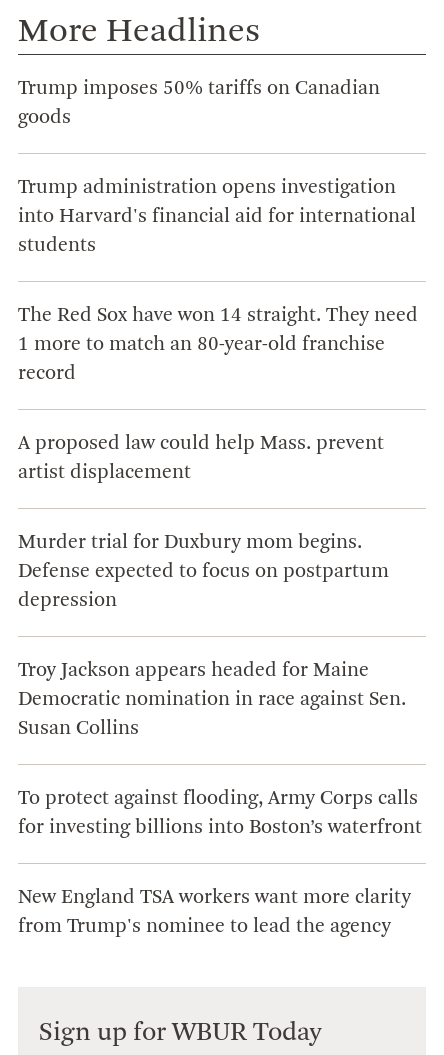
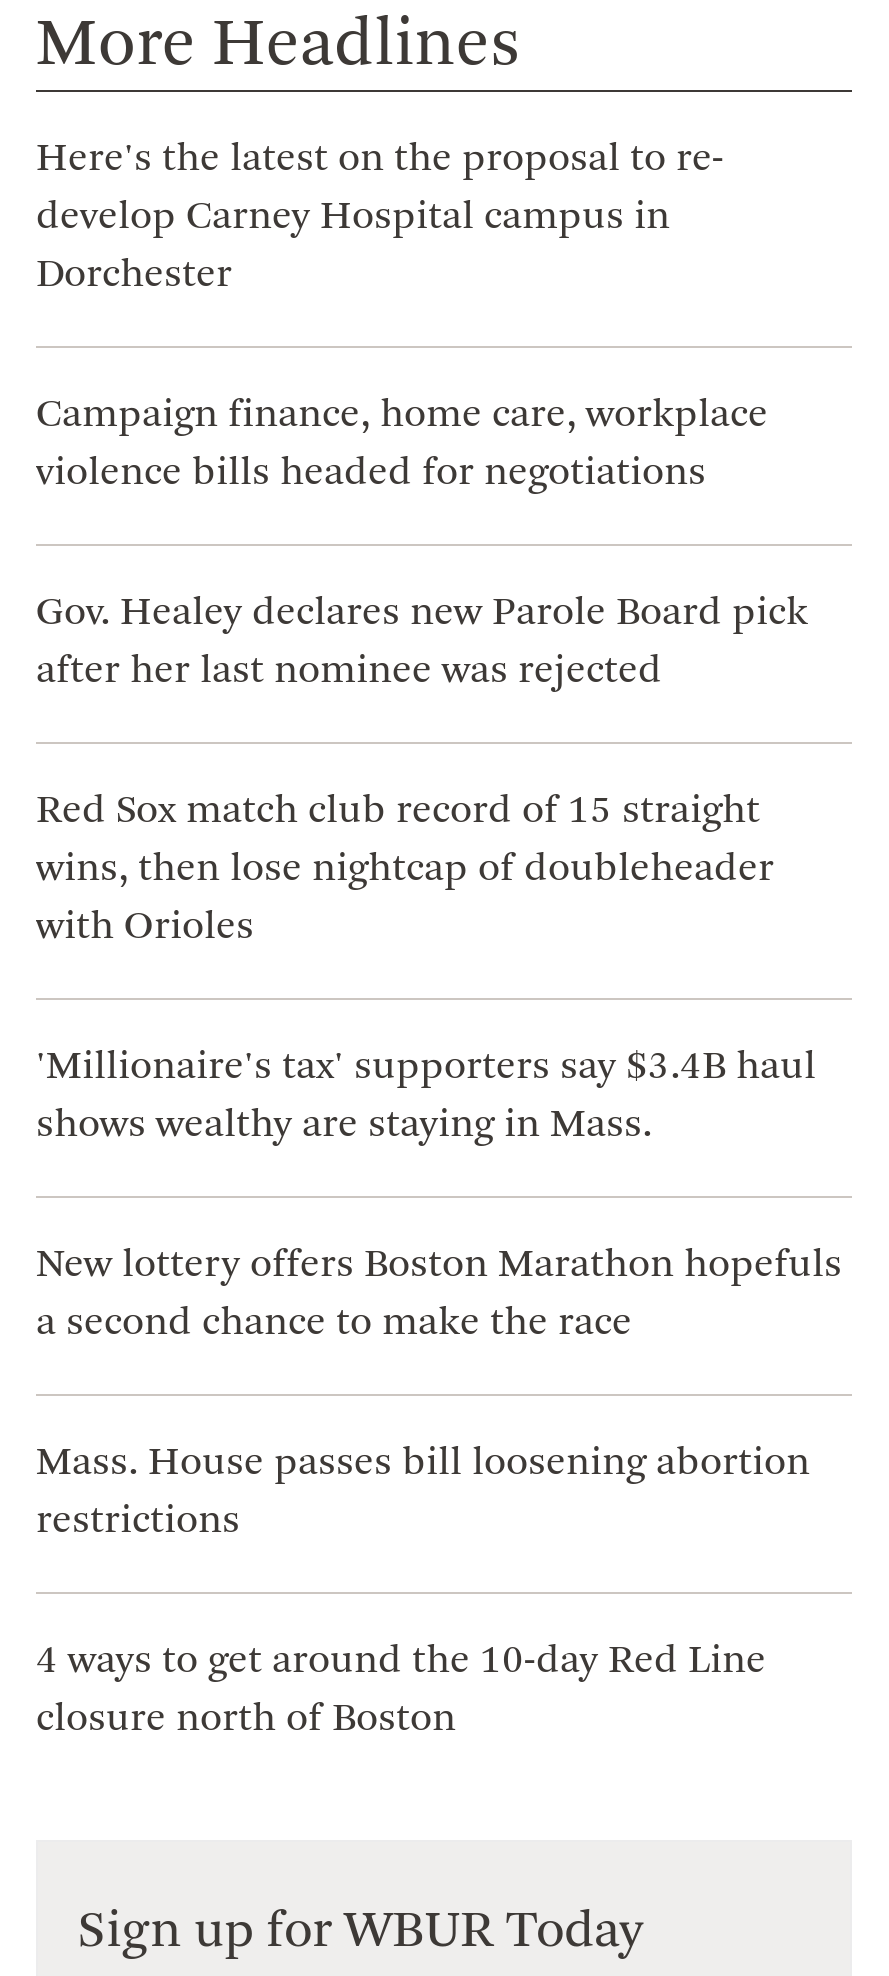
- Trump imposes 50% tariffs on Canadian
- goods
+ Here's the latest on the proposal to re-
+ develop Carney Hospital campus in
+ Dorchester

- Trump administration opens investigation
- into Harvard's financial aid for international
- students
+ Campaign finance, home care, workplace
+ violence bills headed for negotiations

- The Red Sox have won 14 straight. They need
- 1 more to match an 80-year-old franchise
- record
+ Gov. Healey declares new Parole Board pick
+ after her last nominee was rejected

- A proposed law could help Mass. prevent
- artist displacement
+ Red Sox match club record of 15 straight
+ wins, then lose nightcap of doubleheader
+ with Orioles

- Murder trial for Duxbury mom begins.
- Defense expected to focus on postpartum
- depression
+ 'Millionaire's tax' supporters say $3.4B haul
+ shows wealthy are staying in Mass.

- Troy Jackson appears headed for Maine
- Democratic nomination in race against Sen.
- Susan Collins
+ New lottery offers Boston Marathon hopefuls
+ a second chance to make the race

- To protect against flooding, Army Corps calls
- for investing billions into Boston’s waterfront
+ Mass. House passes bill loosening abortion
+ restrictions

- New England TSA workers want more clarity
- from Trump's nominee to lead the agency
+ 4 ways to get around the 10-day Red Line
+ closure north of Boston
